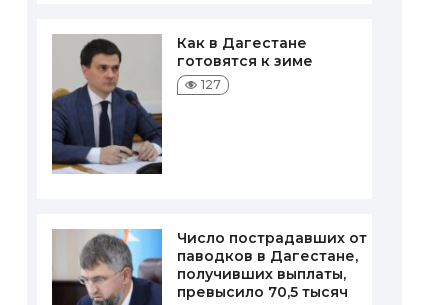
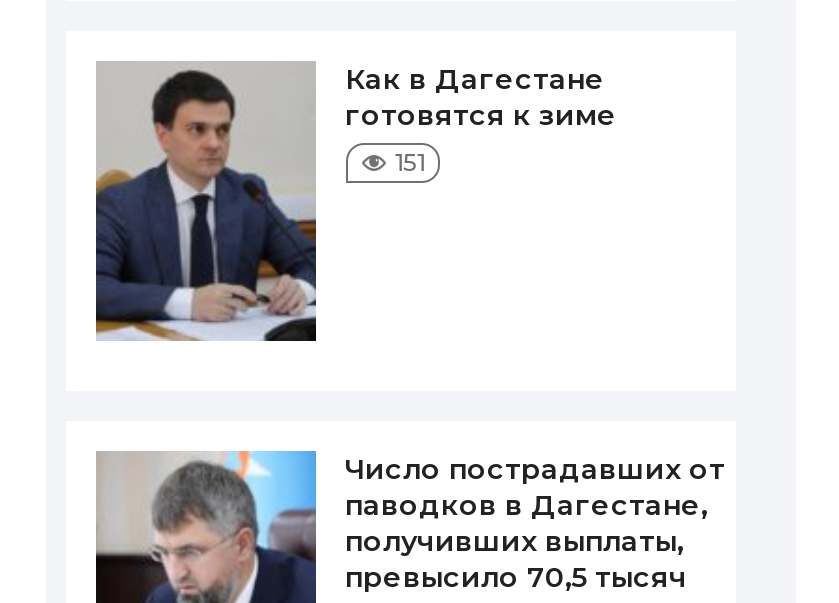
- 127
+ 151
